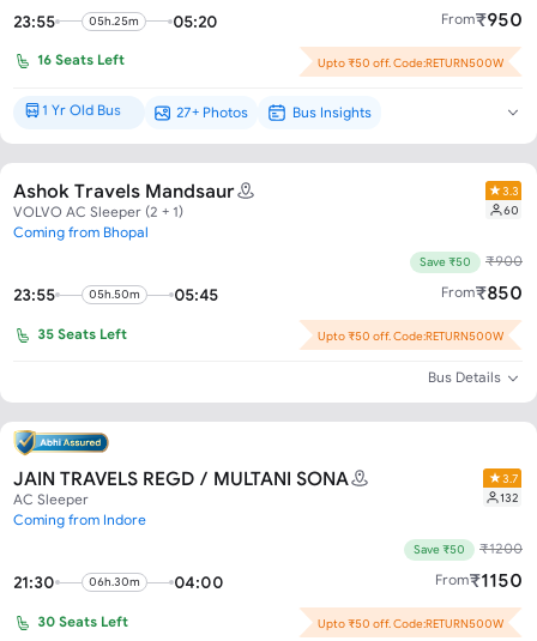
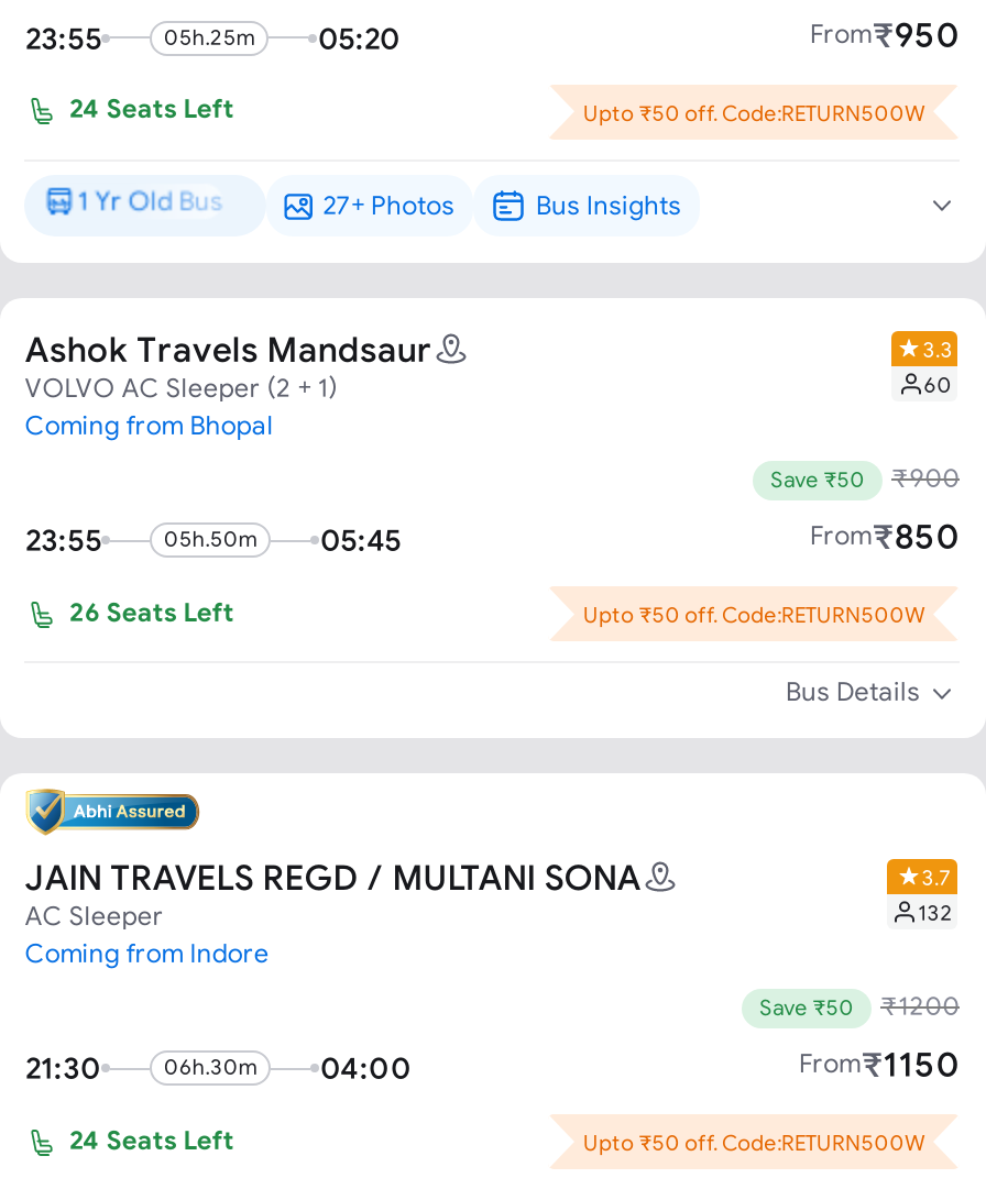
- 16 Seats Left
+ 24 Seats Left

- 35 Seats Left
+ 26 Seats Left

- 30 Seats Left
+ 24 Seats Left
